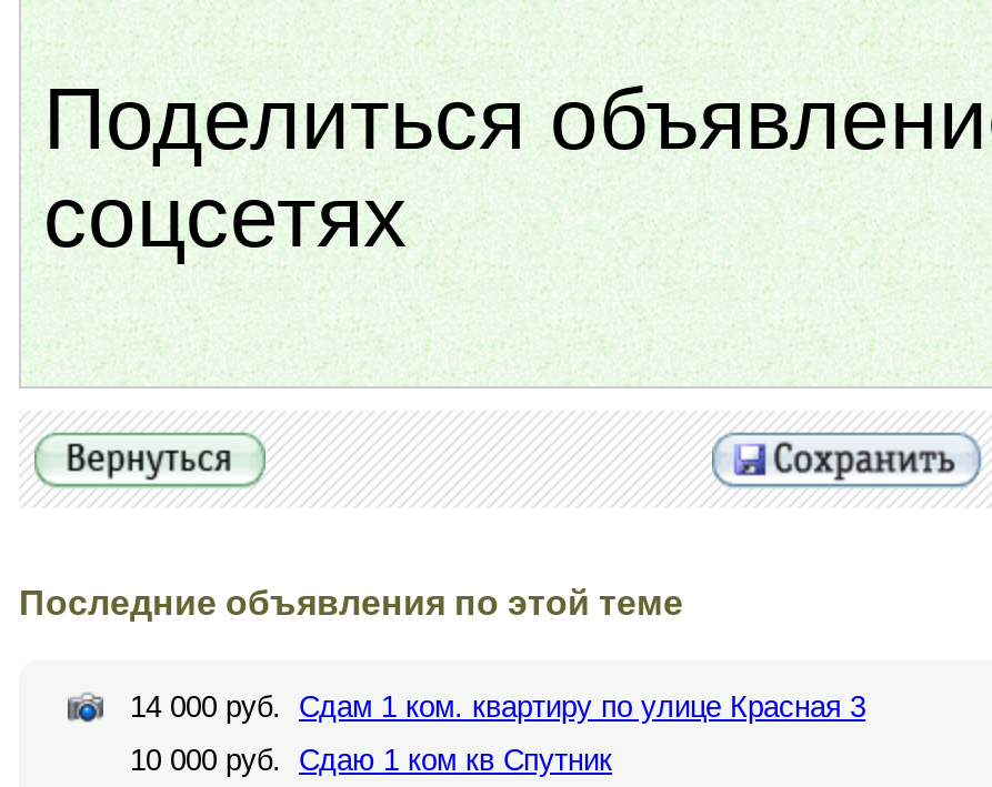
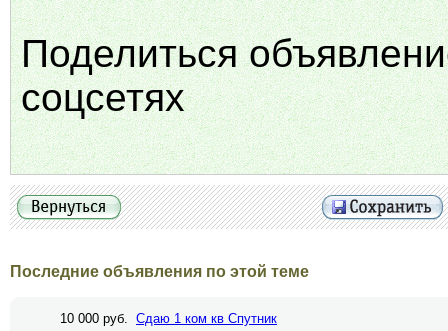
- 14 000 руб. Сдам 1 ком. квартиру по улице Красная 3
